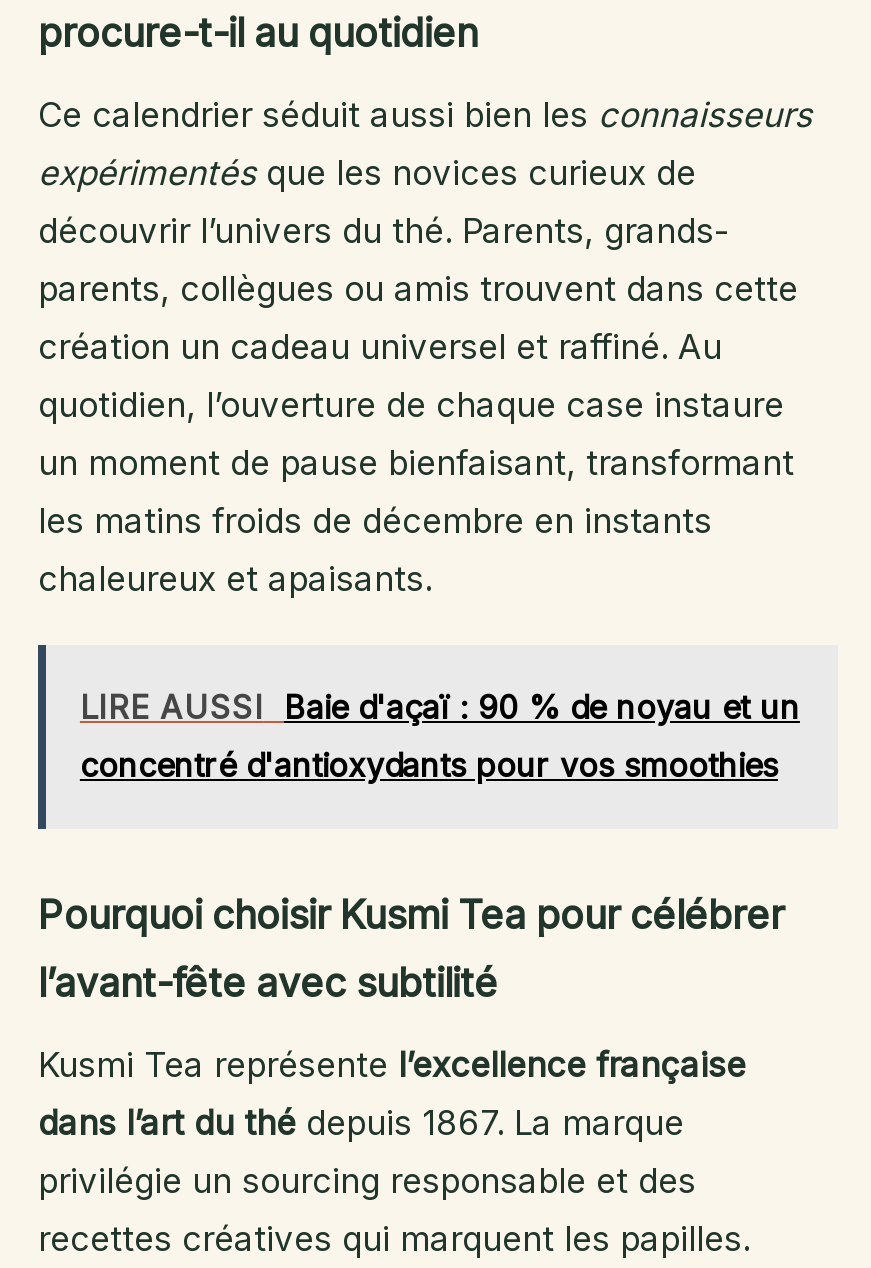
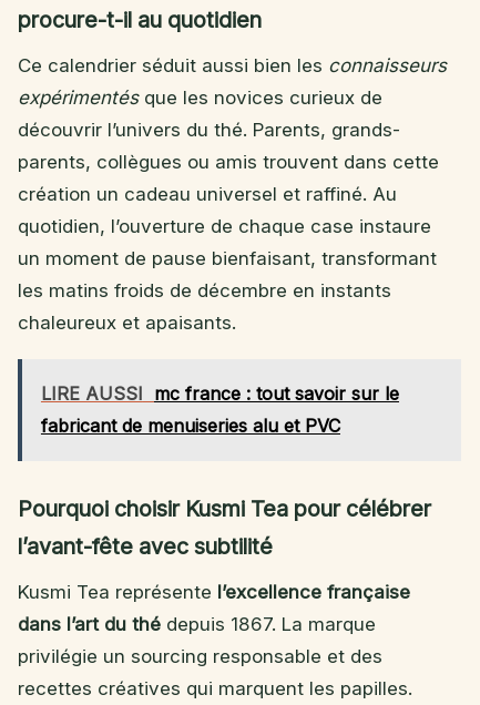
- LIRE AUSSI Baie d'açaï : 90 % de noyau et un
- concentré d'antioxydants pour vos smoothies
+ LIRE AUSSI mc france : tout savoir sur le
+ fabricant de menuiseries alu et PVC
